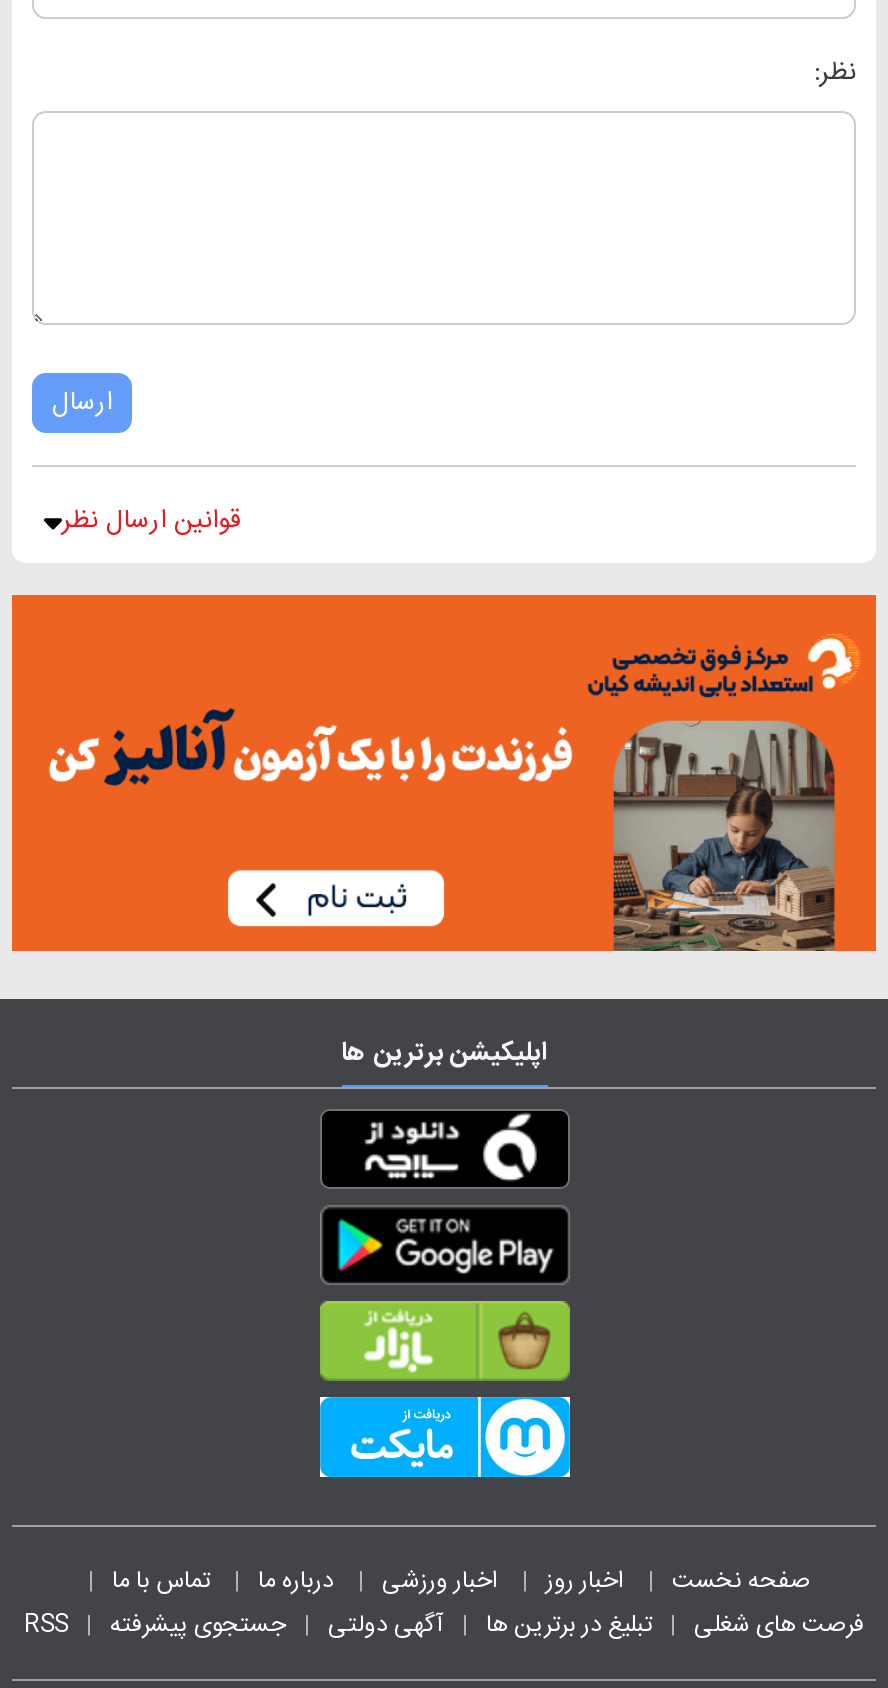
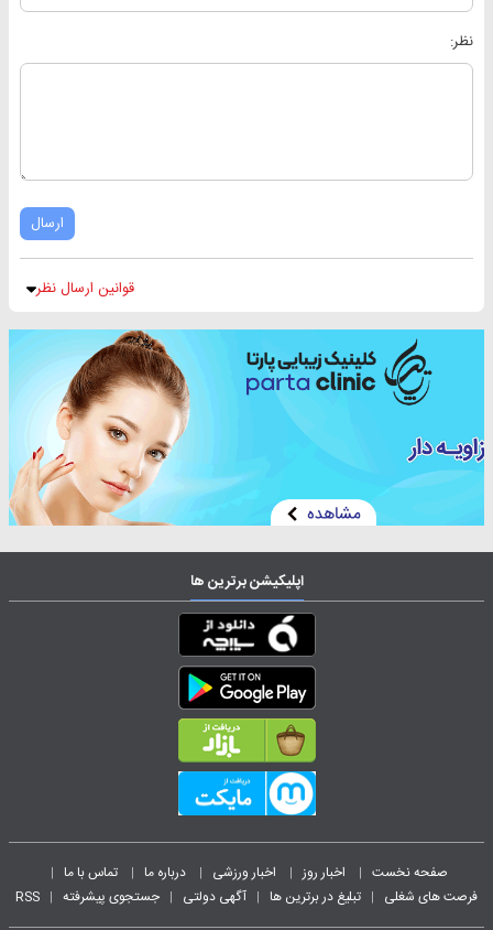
- [image]
+ [image]
